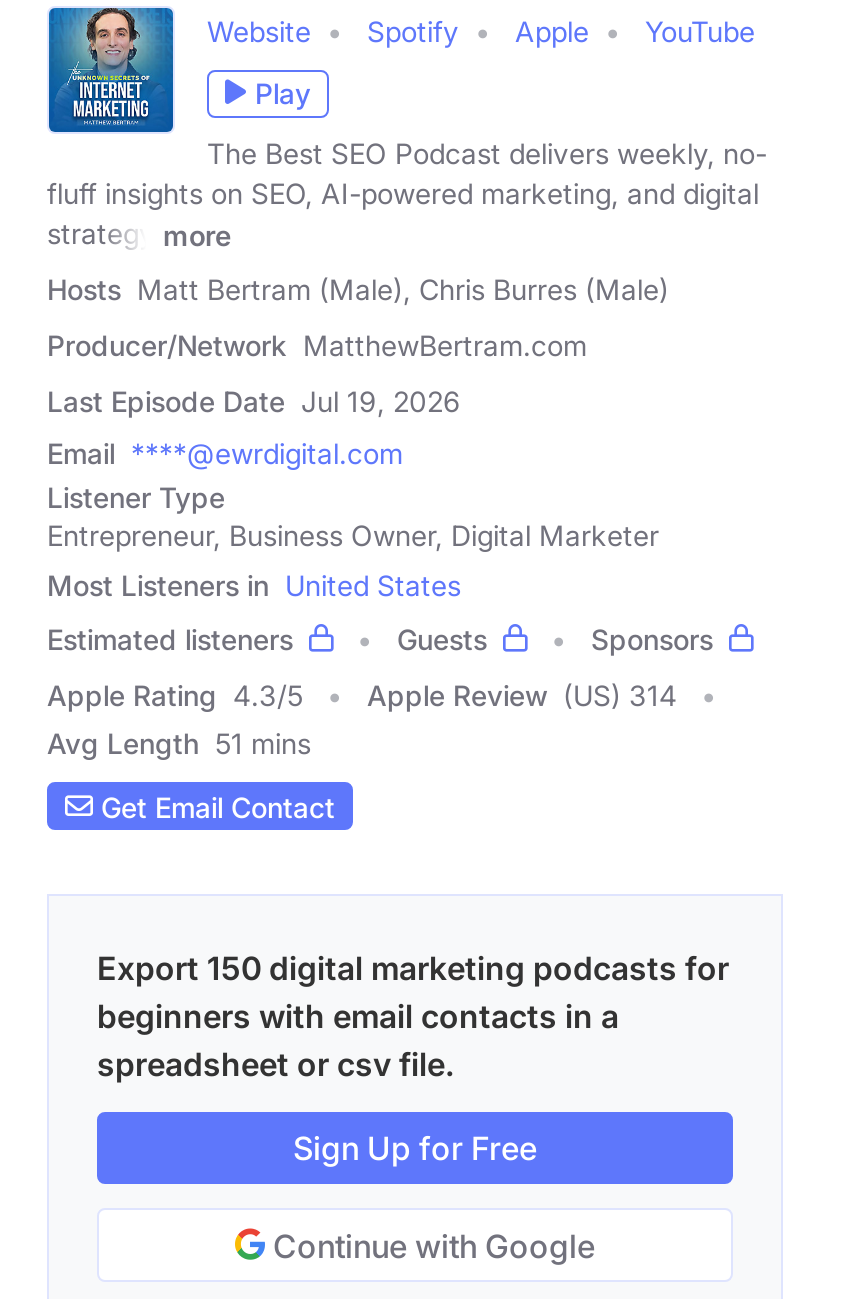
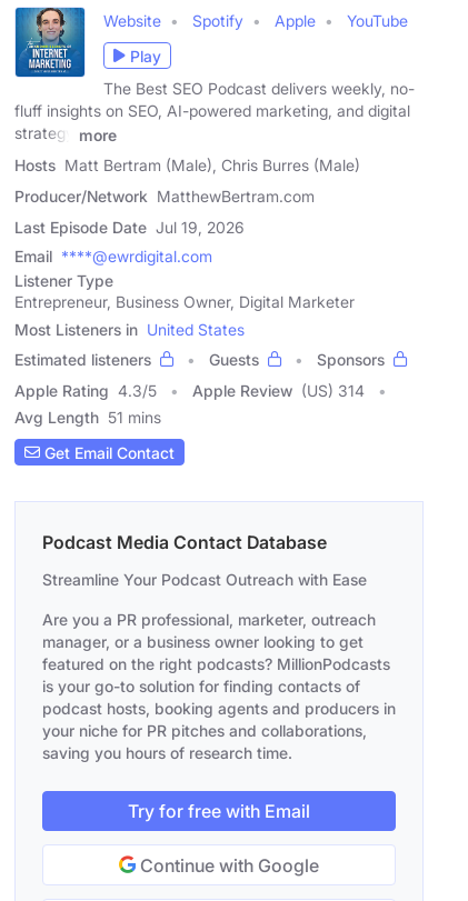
- Export 150 digital marketing podcasts for
- beginners with email contacts in a
- spreadsheet or csv file.
- Sign Up for Free
+ Podcast Media Contact Database
+ Streamline Your Podcast Outreach with Ease
+ Are you a PR professional, marketer, outreach
+ manager, or a business owner looking to get
+ featured on the right podcasts? MillionPodcasts
+ is your go-to solution for finding contacts of
+ podcast hosts, booking agents and producers in
+ your niche for PR pitches and collaborations,
+ saving you hours of research time.
+ Try for free with Email
